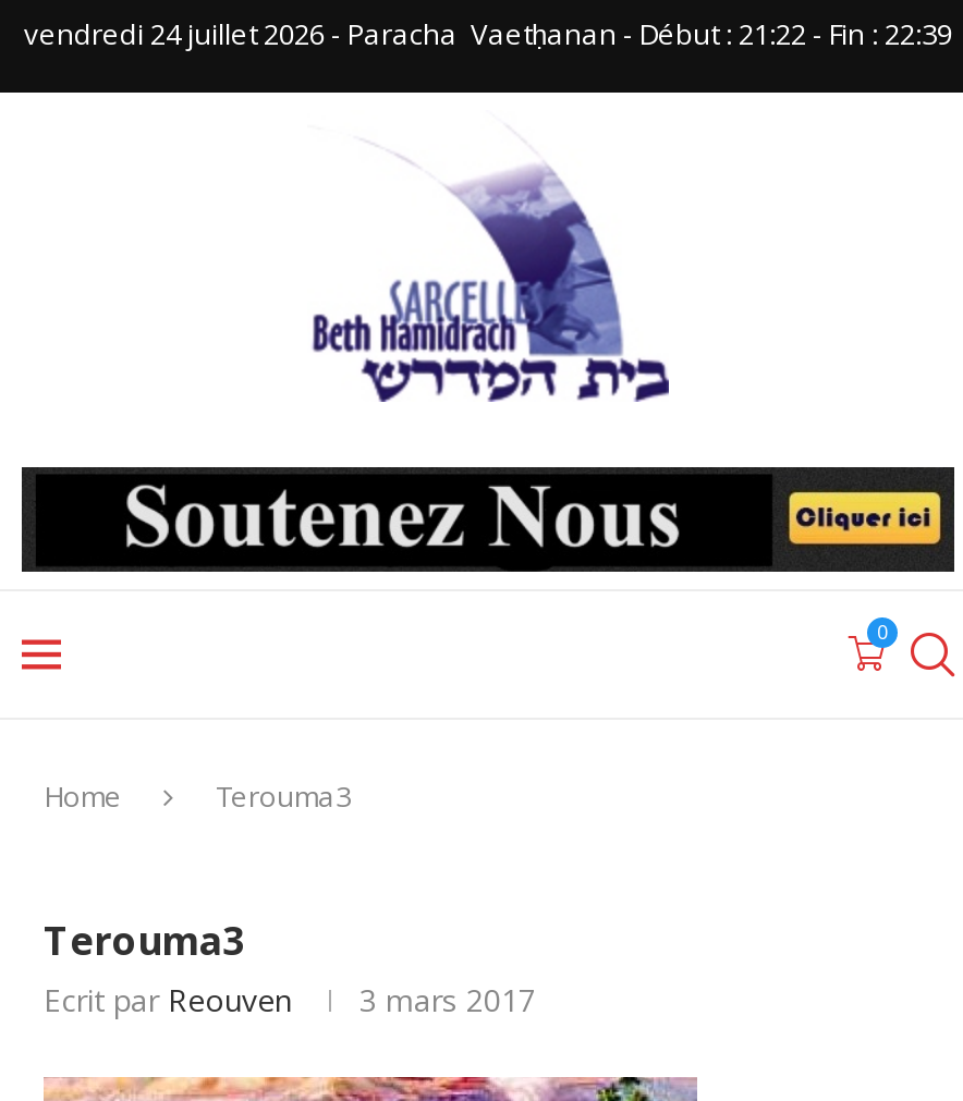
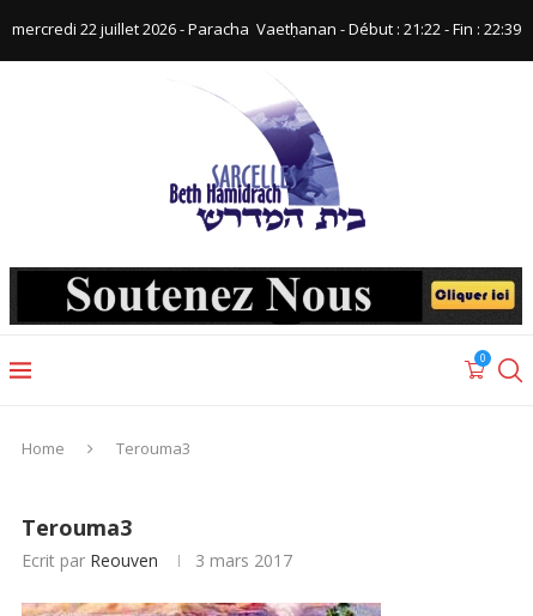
- vendredi 24 juillet 2026 - Paracha Vaetḥanan - Début : 21:22 - Fin : 22:39
+ mercredi 22 juillet 2026 - Paracha Vaetḥanan - Début : 21:22 - Fin : 22:39
